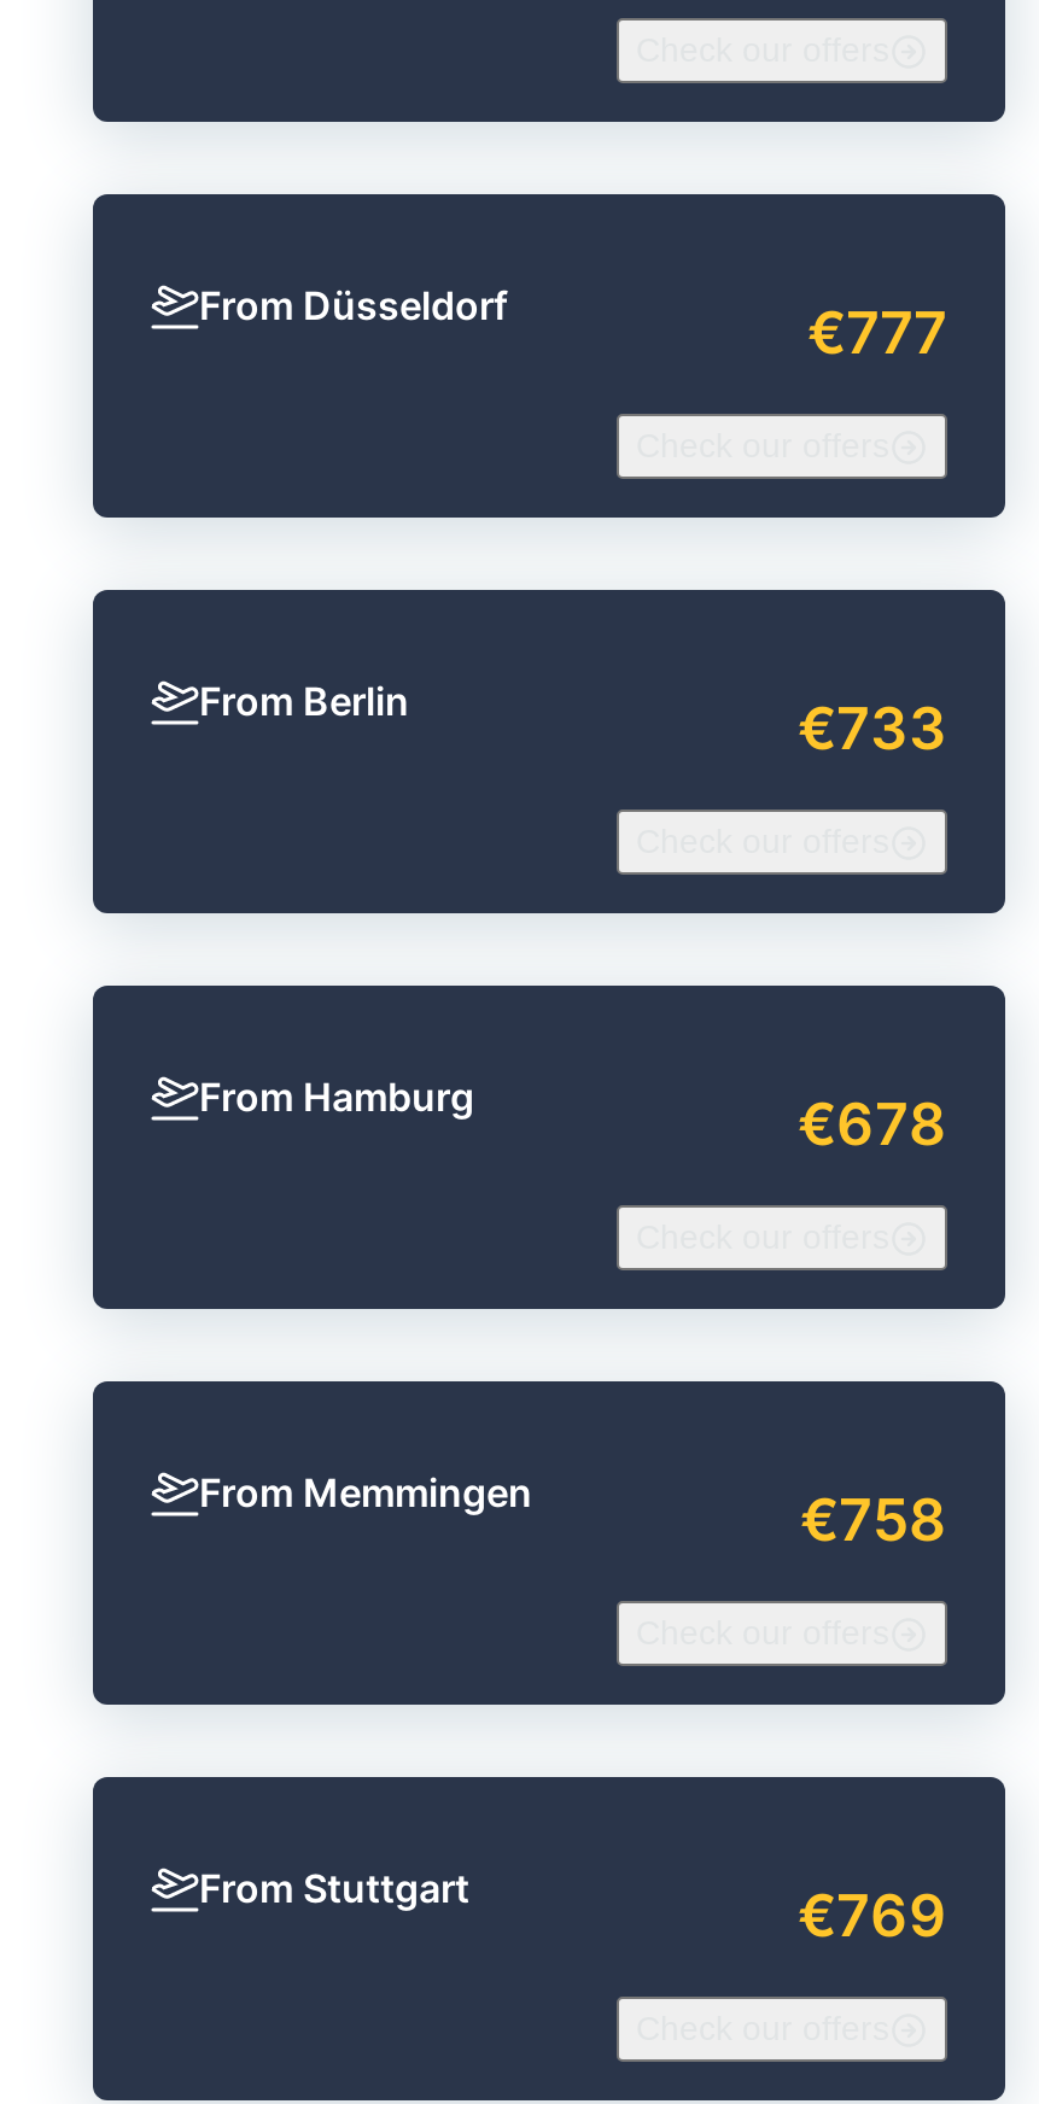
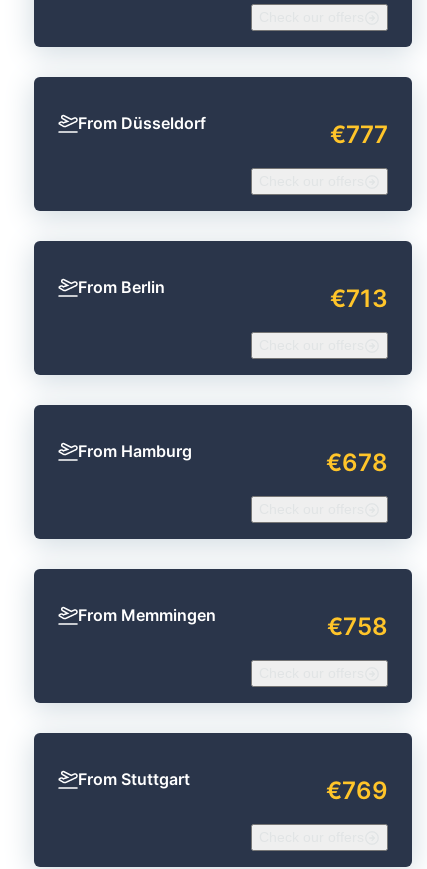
- €733
+ €713
